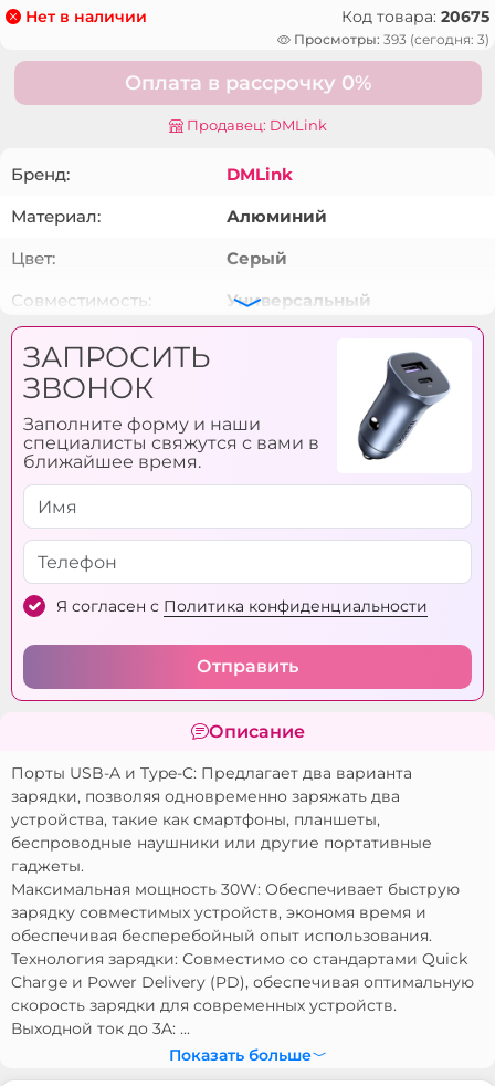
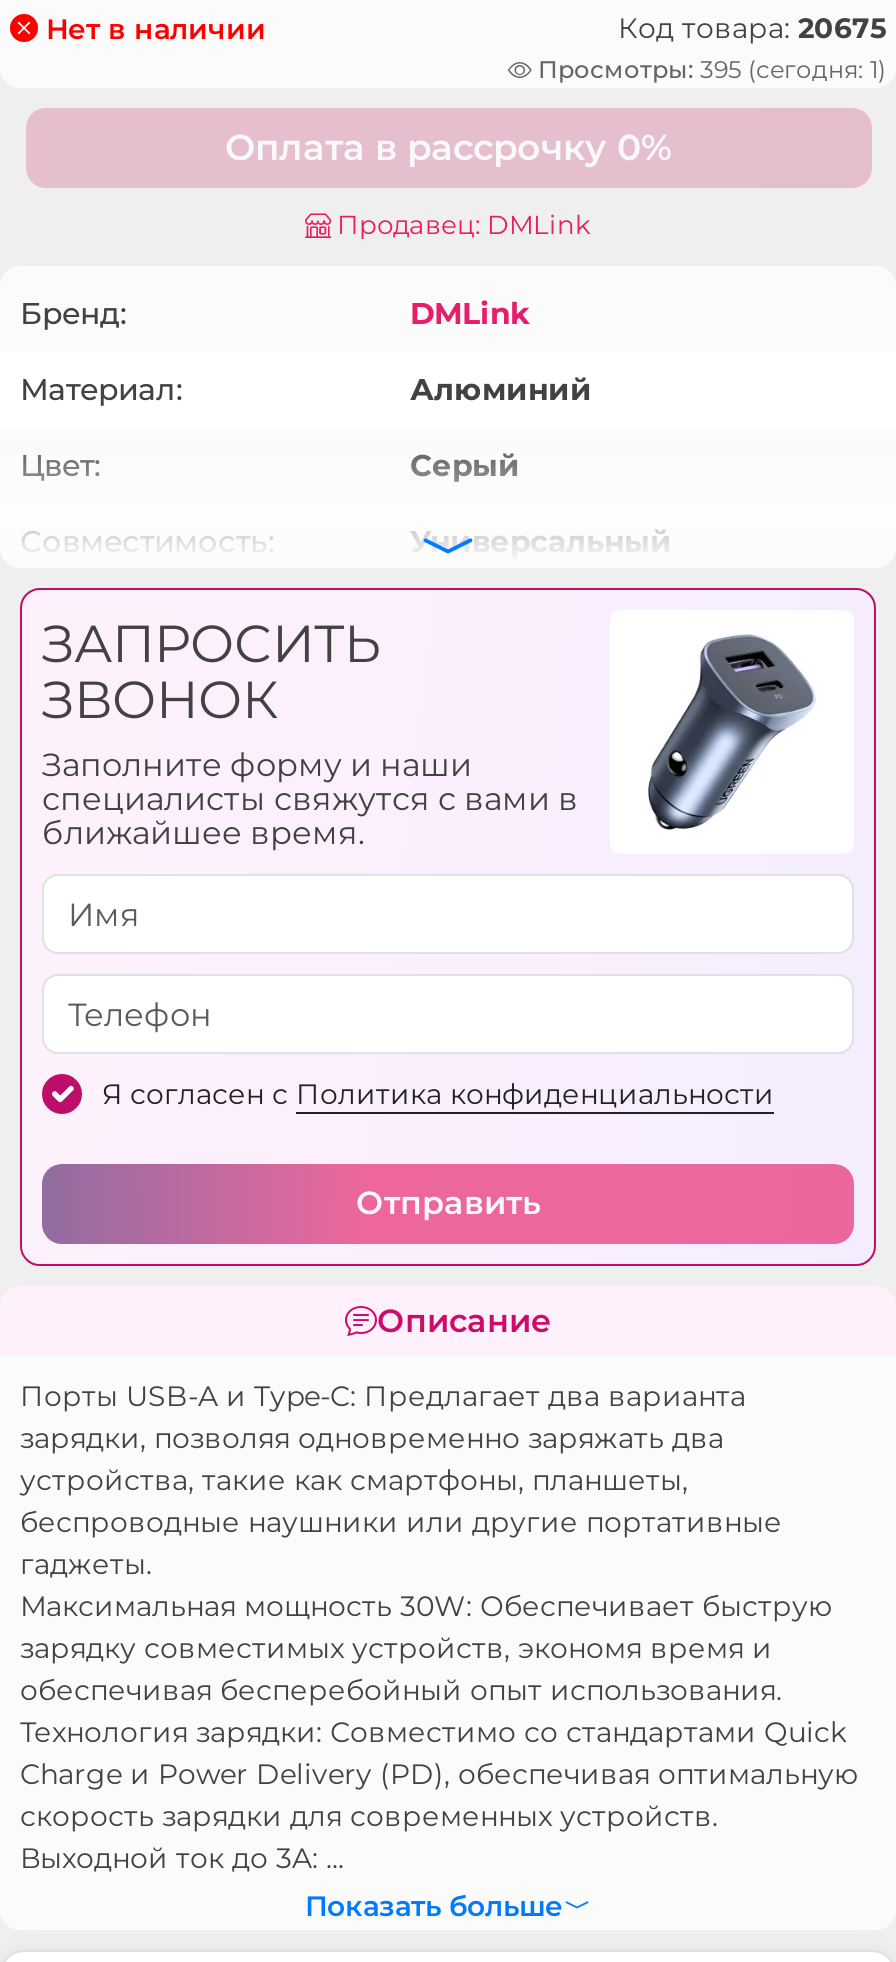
- Просмотры: 393 (сегодня: 3)
+ Просмотры: 395 (сегодня: 1)
